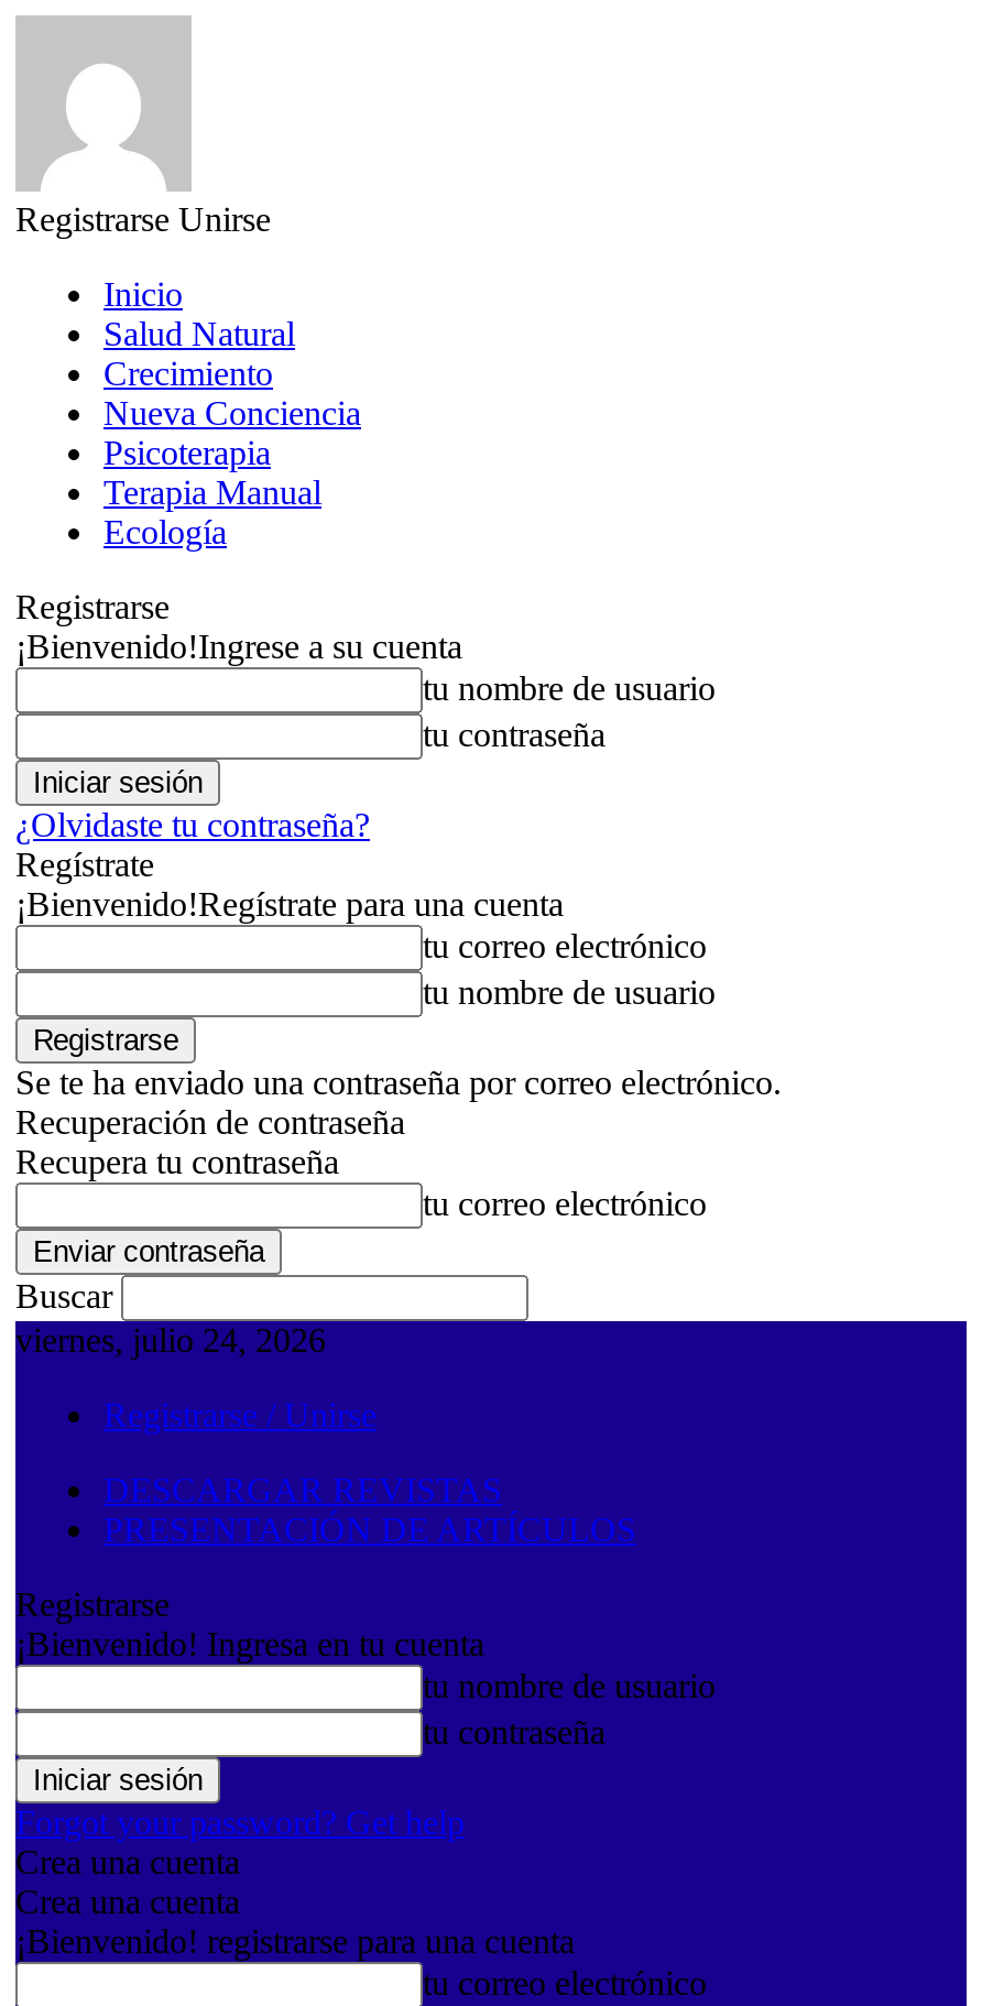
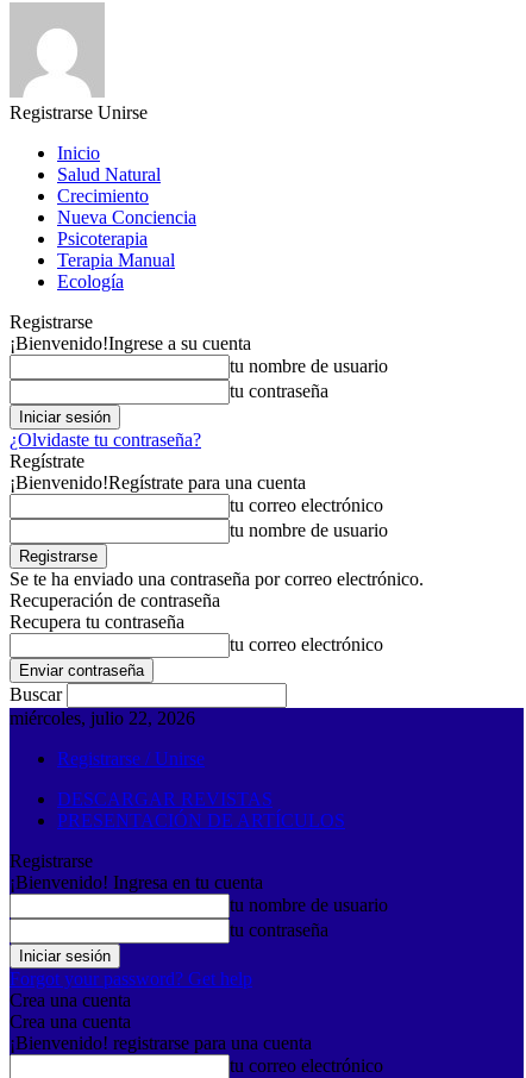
- viernes, julio 24, 2026
+ miércoles, julio 22, 2026
